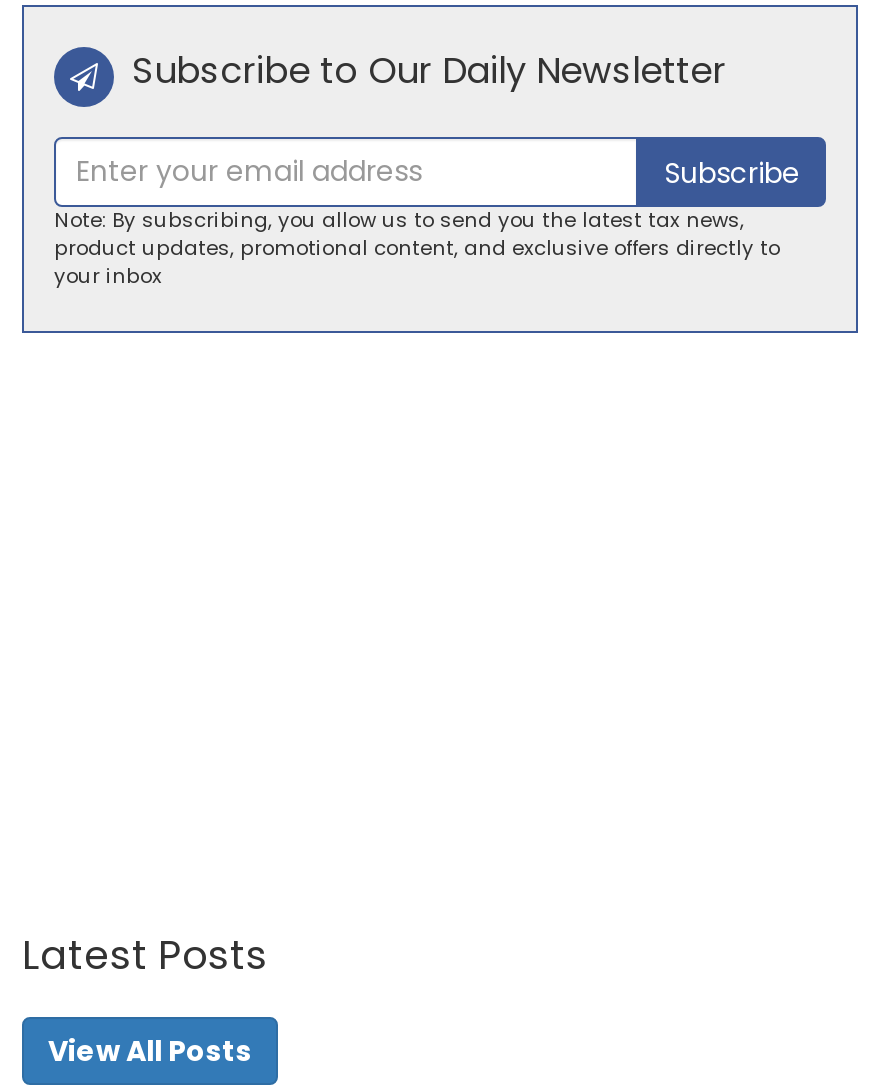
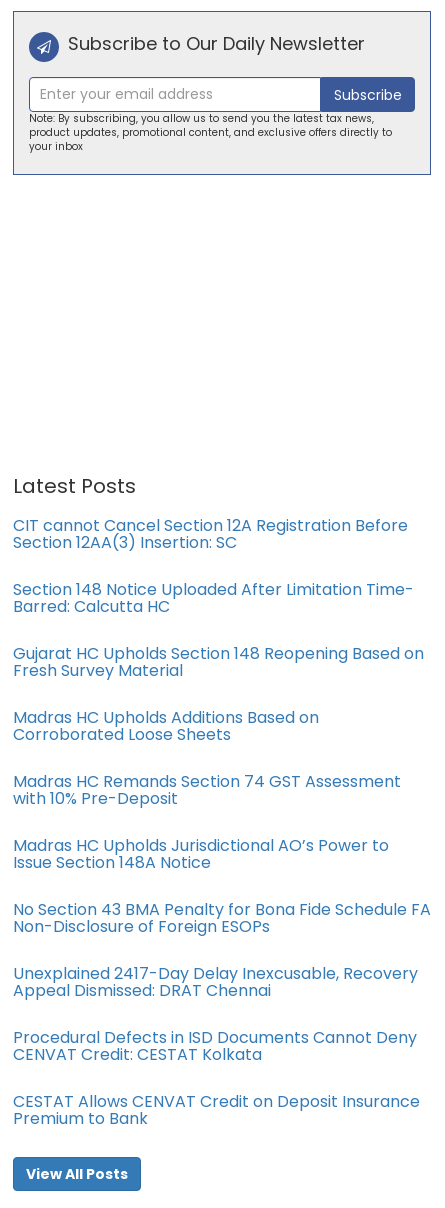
+ CIT cannot Cancel Section 12A Registration Before
+ Section 12AA(3) Insertion: SC
+ Section 148 Notice Uploaded After Limitation Time-
+ Barred: Calcutta HC
+ Gujarat HC Upholds Section 148 Reopening Based on
+ Fresh Survey Material
+ Madras HC Upholds Additions Based on
+ Corroborated Loose Sheets
+ Madras HC Remands Section 74 GST Assessment
+ with 10% Pre-Deposit
+ Madras HC Upholds Jurisdictional AO’s Power to
+ Issue Section 148A Notice
+ No Section 43 BMA Penalty for Bona Fide Schedule FA
+ Non-Disclosure of Foreign ESOPs
+ Unexplained 2417-Day Delay Inexcusable, Recovery
+ Appeal Dismissed: DRAT Chennai
+ Procedural Defects in ISD Documents Cannot Deny
+ CENVAT Credit: CESTAT Kolkata
+ CESTAT Allows CENVAT Credit on Deposit Insurance
+ Premium to Bank
